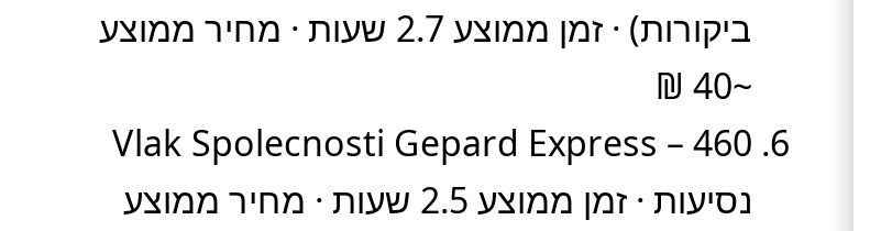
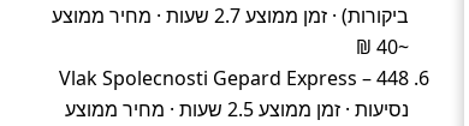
- Vlak Spolecnosti Gepard Express – 460
+ Vlak Spolecnosti Gepard Express – 448
